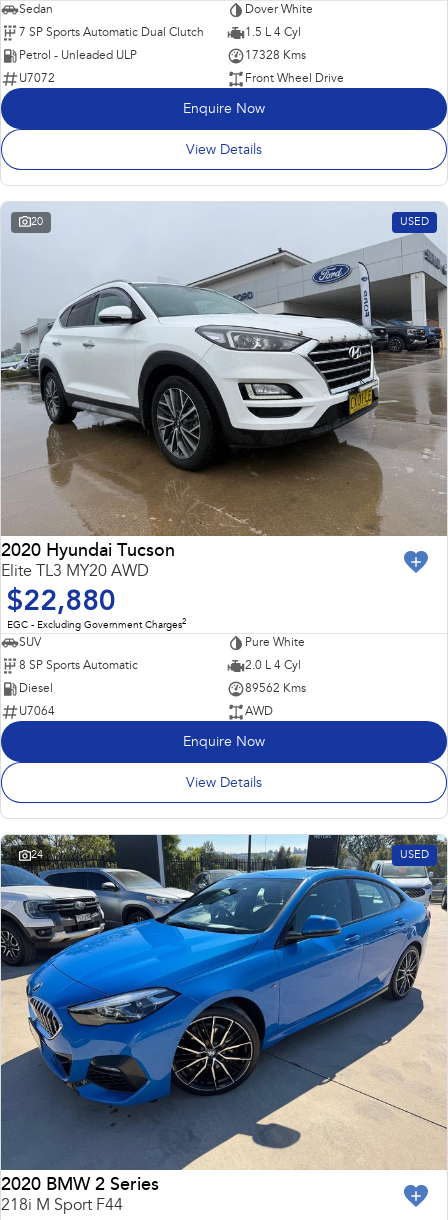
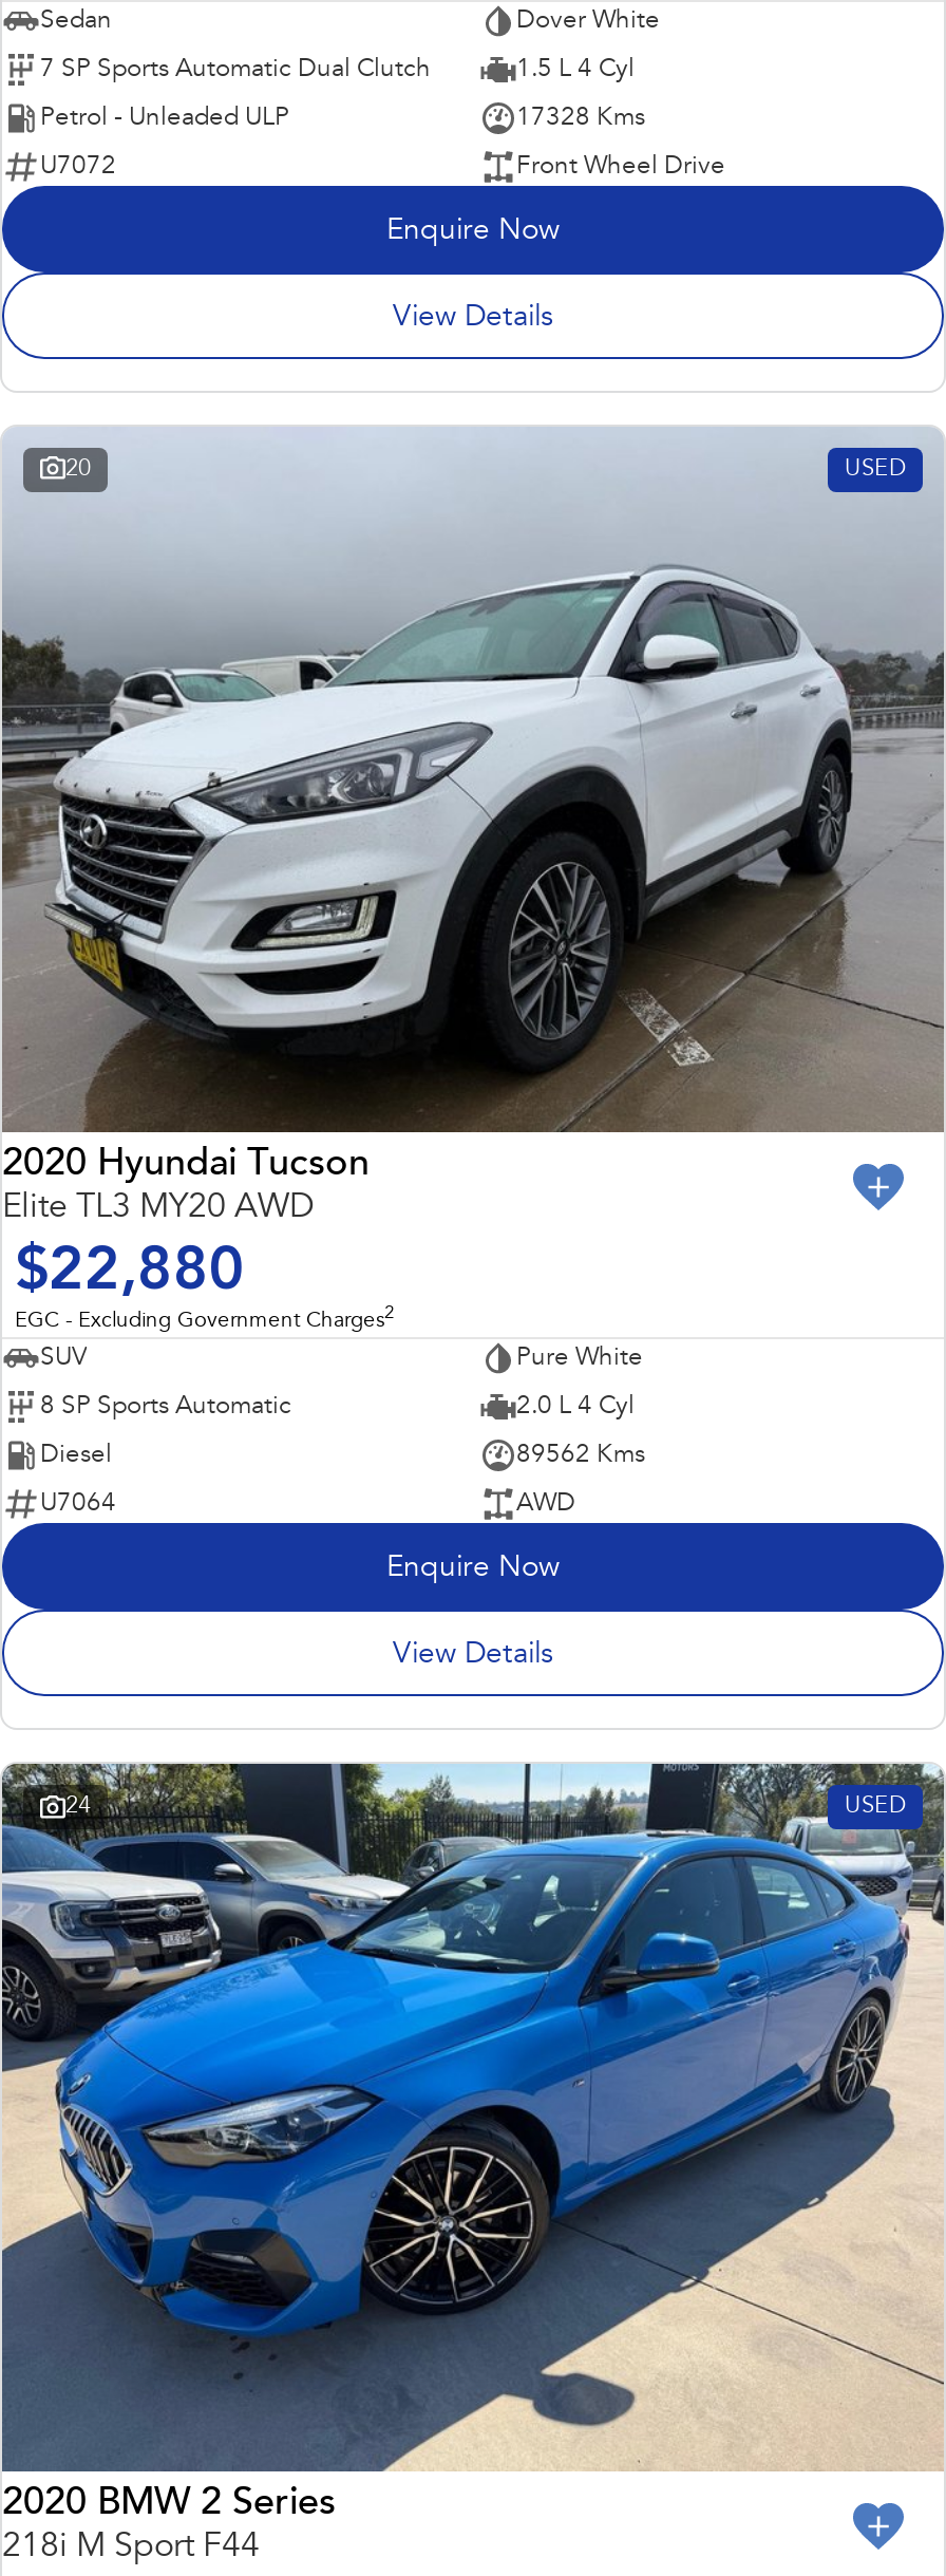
- [image]
+ [image]
